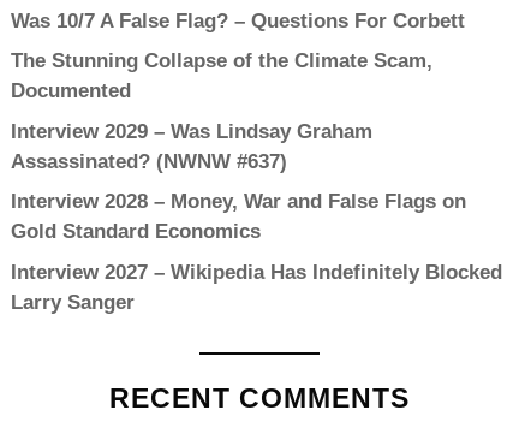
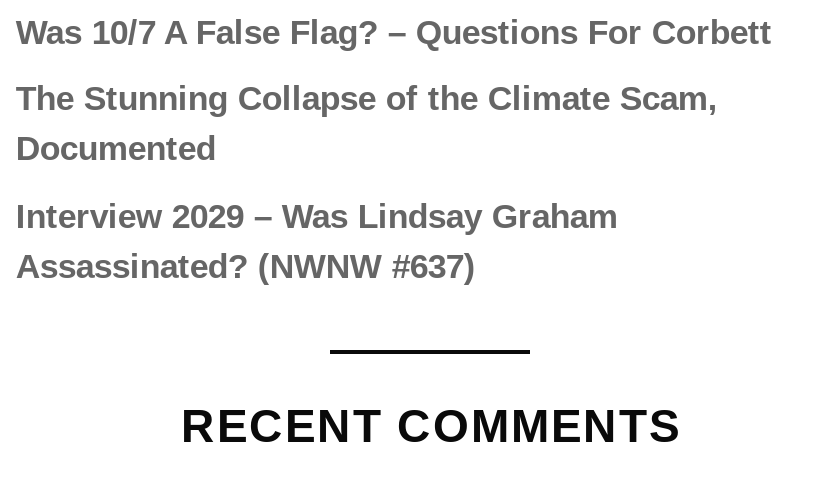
- Interview 2028 – Money, War and False Flags on
- Gold Standard Economics
- Interview 2027 – Wikipedia Has Indefinitely Blocked
- Larry Sanger
